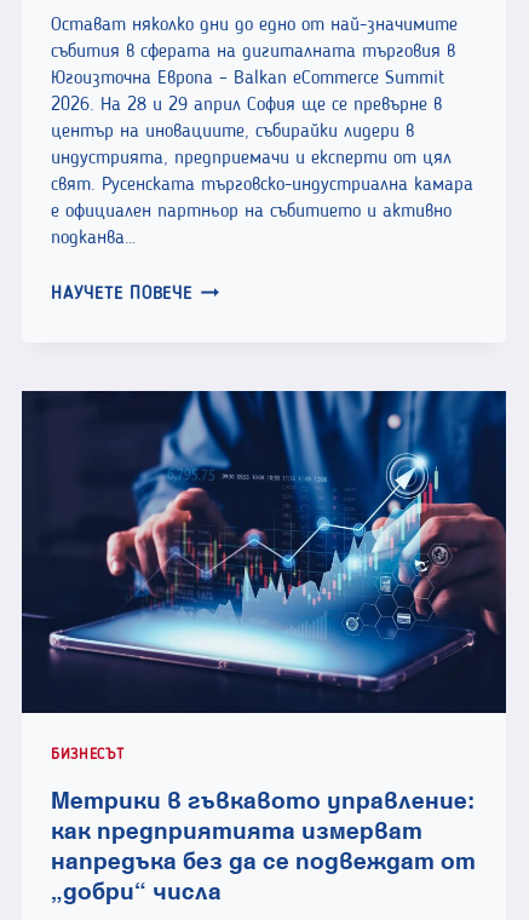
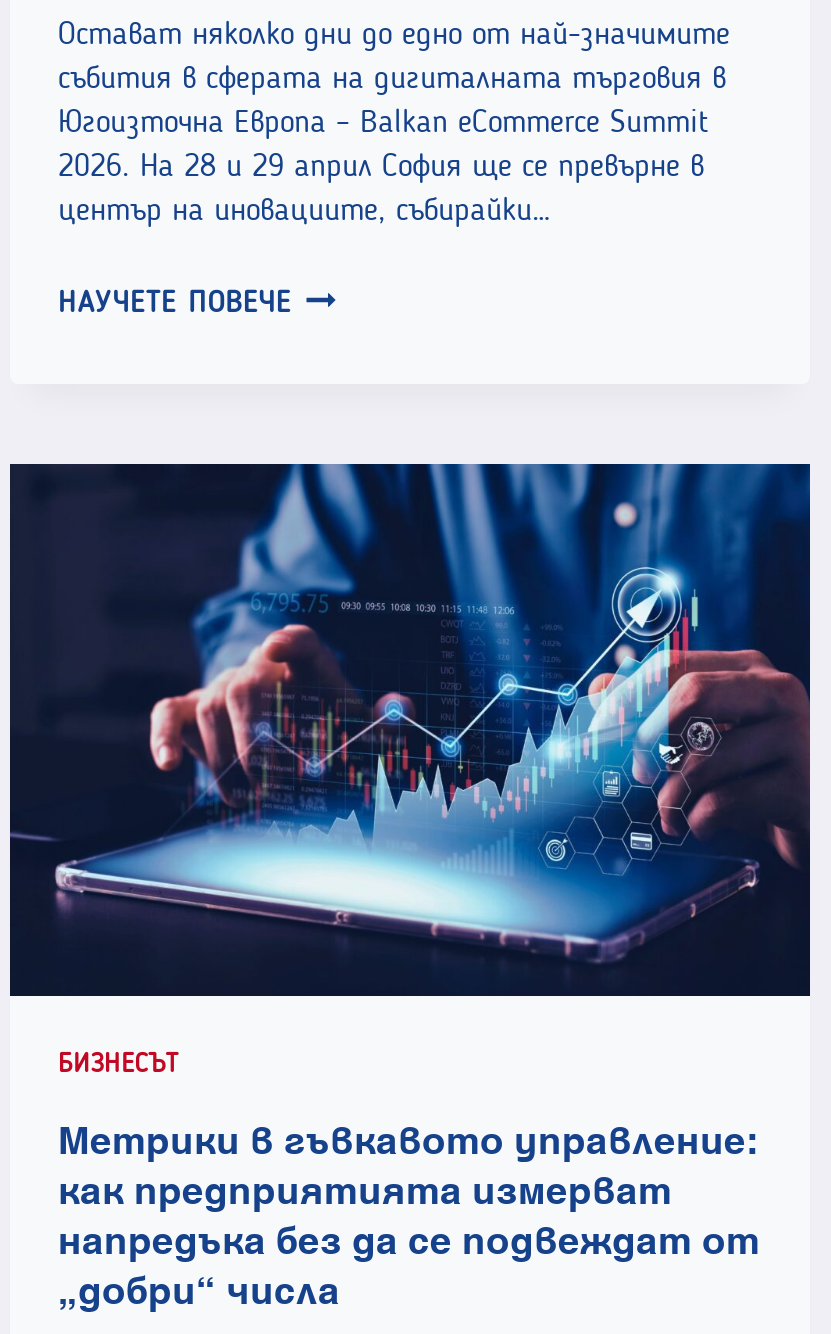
- център на иновациите, събирайки лидери в
- индустрията, предприемачи и експерти от цял
- свят. Русенската търговско-индустриална камара
- е официален партньор на събитието и активно
- подканва…
+ център на иновациите, събирайки…
